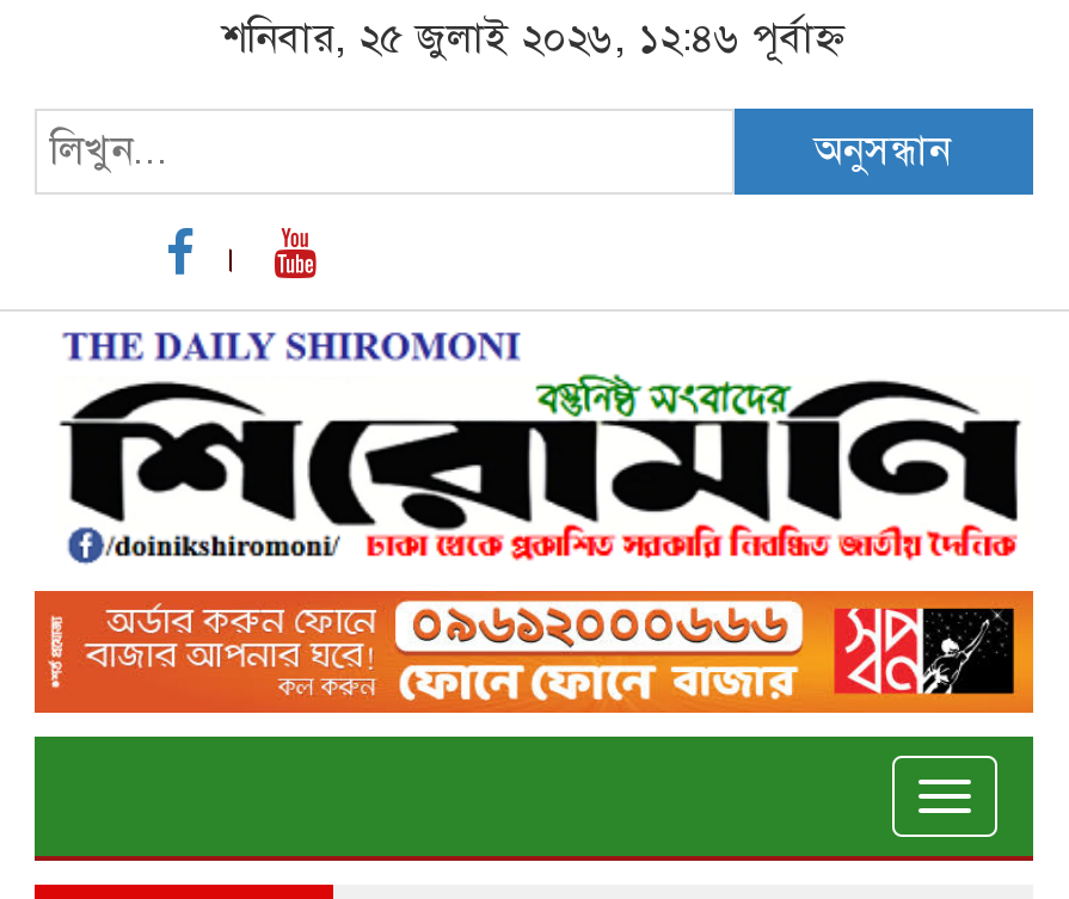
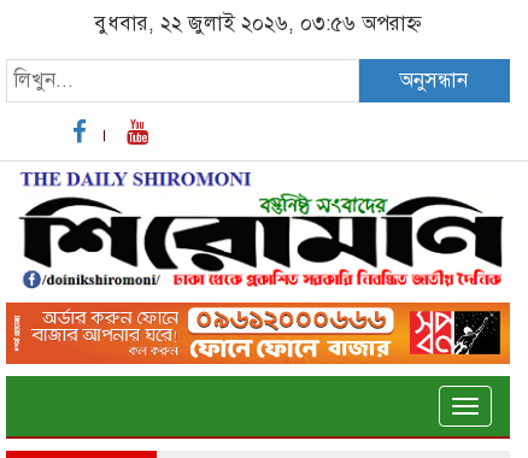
- শনিবার, ২৫ জুলাই ২০২৬, ১২:৪৬ পূর্বাহ্ন
+ বুধবার, ২২ জুলাই ২০২৬, ০৩:৫৬ অপরাহ্ন
